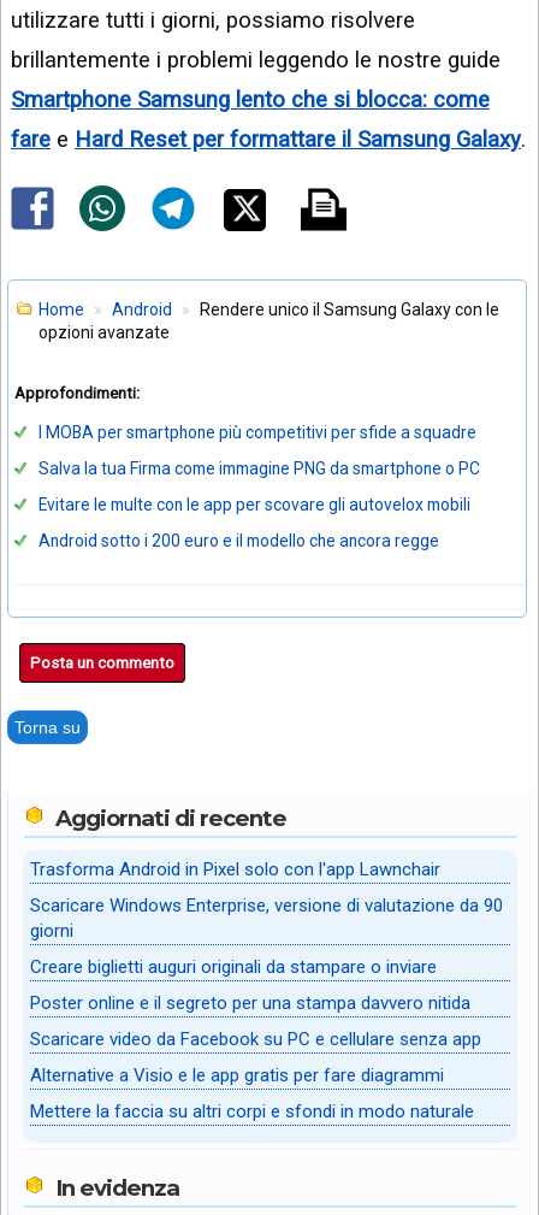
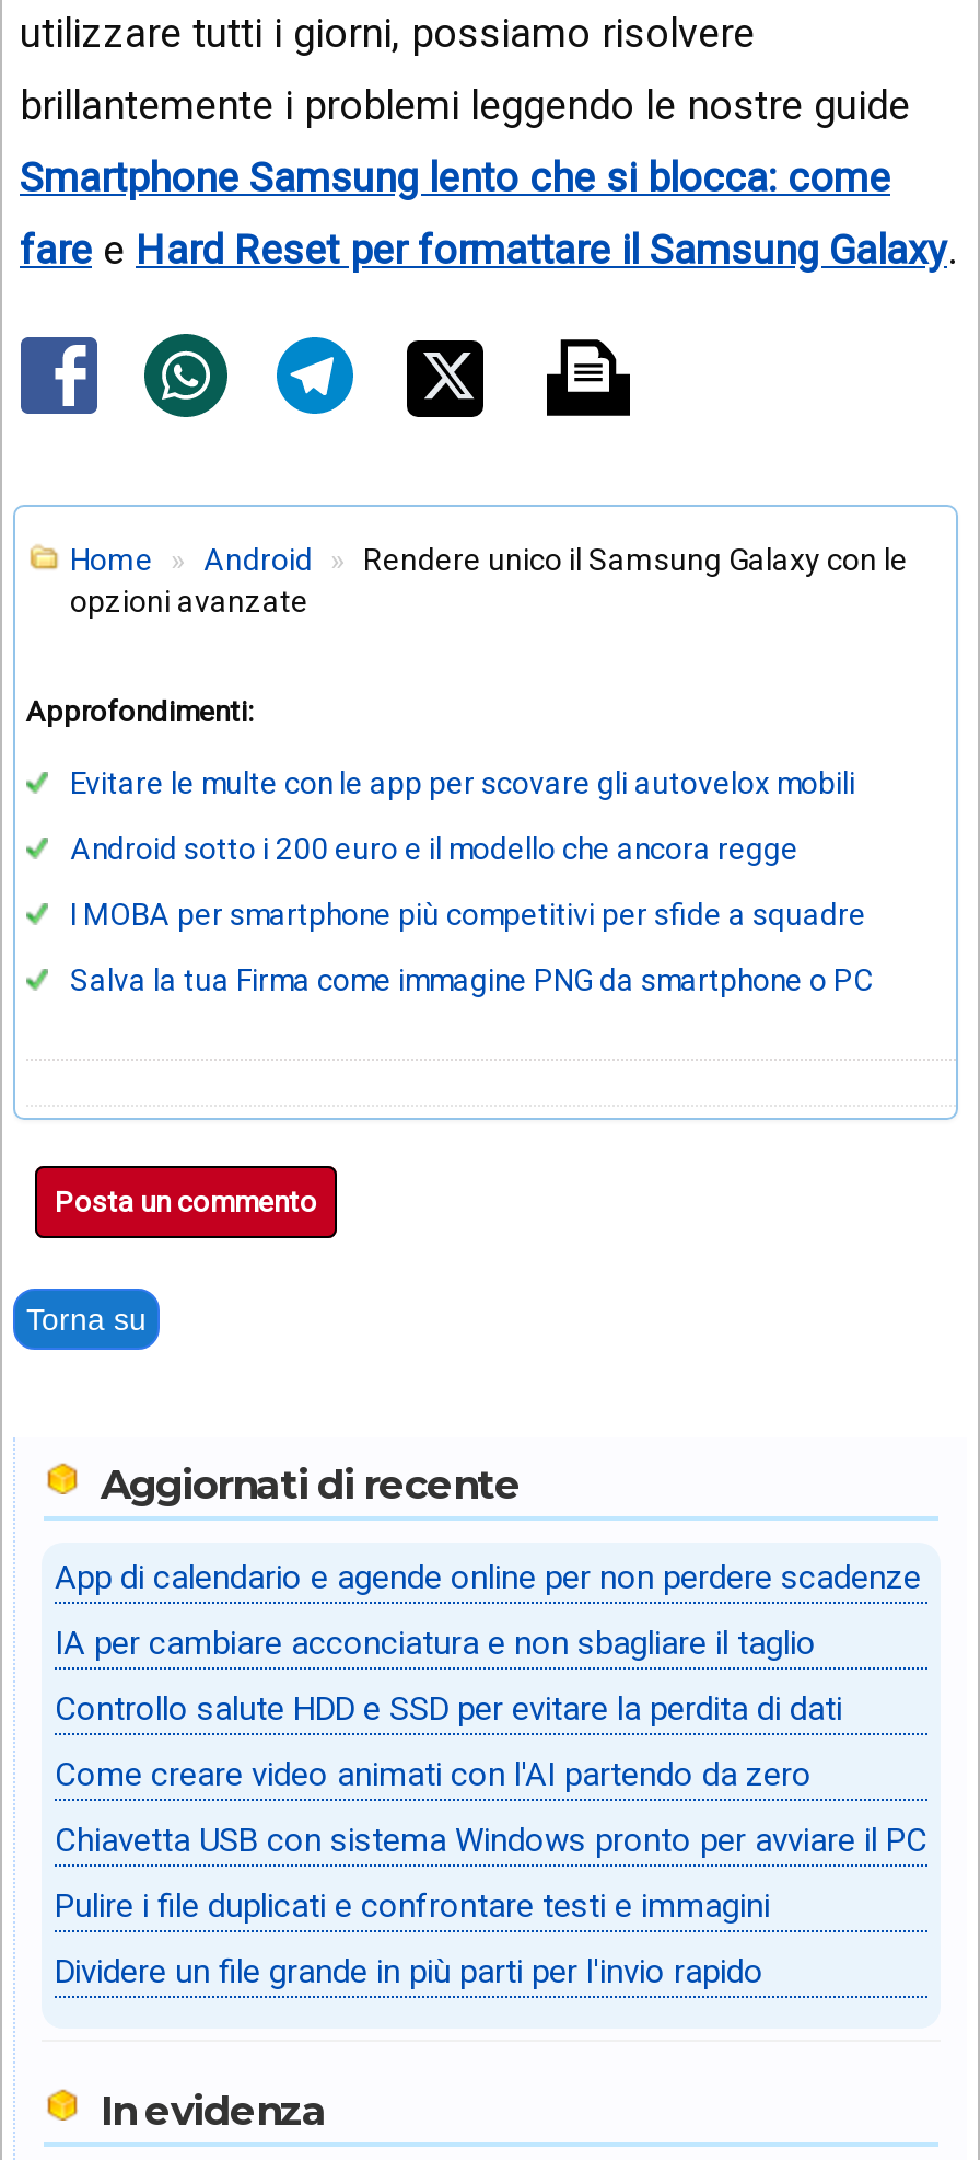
moved down: I MOBA per smartphone più competitivi per sfide a squadre | Salva la tua Firma come immagine PNG da smartphone o PC

moved up: Evitare le multe con le app per scovare gli autovelox mobili | Android sotto i 200 euro e il modello che ancora regge

- Trasforma Android in Pixel solo con l'app Lawnchair
+ App di calendario e agende online per non perdere scadenze

- Scaricare Windows Enterprise, versione di valutazione da 90
- giorni
+ IA per cambiare acconciatura e non sbagliare il taglio

- Creare biglietti auguri originali da stampare o inviare
+ Controllo salute HDD e SSD per evitare la perdita di dati

- Poster online e il segreto per una stampa davvero nitida
+ Come creare video animati con l'AI partendo da zero

- Scaricare video da Facebook su PC e cellulare senza app
+ Chiavetta USB con sistema Windows pronto per avviare il PC

- Alternative a Visio e le app gratis per fare diagrammi
+ Pulire i file duplicati e confrontare testi e immagini

- Mettere la faccia su altri corpi e sfondi in modo naturale
+ Dividere un file grande in più parti per l'invio rapido
